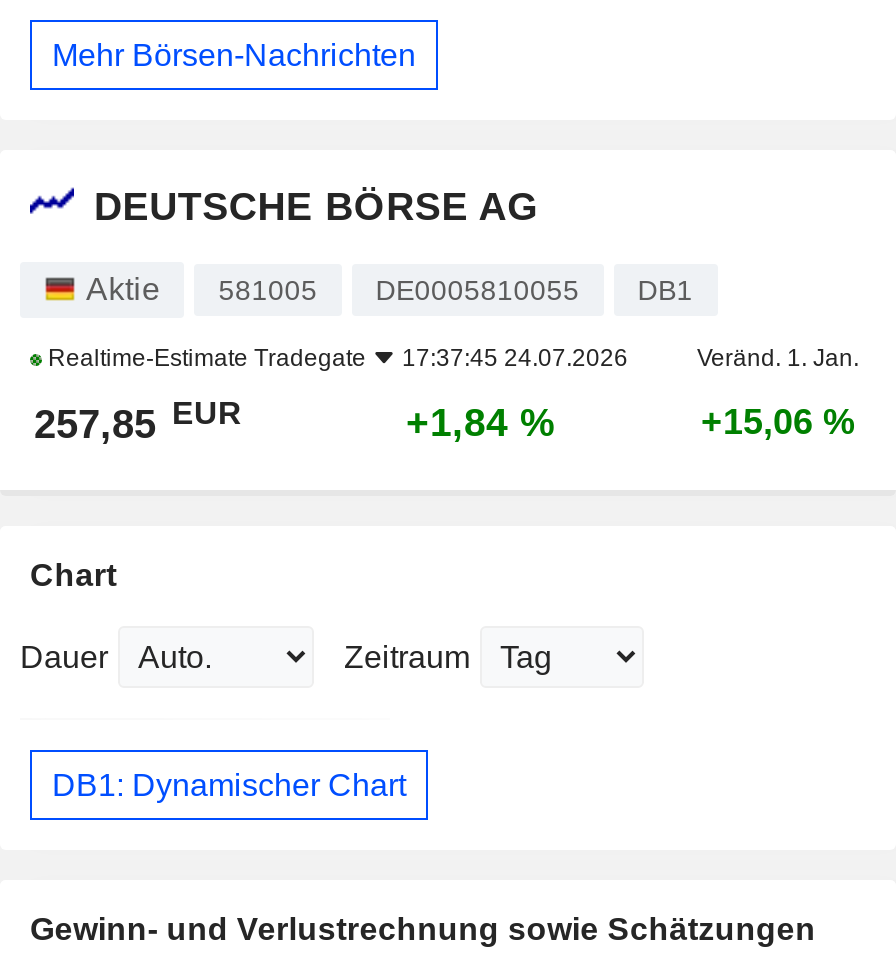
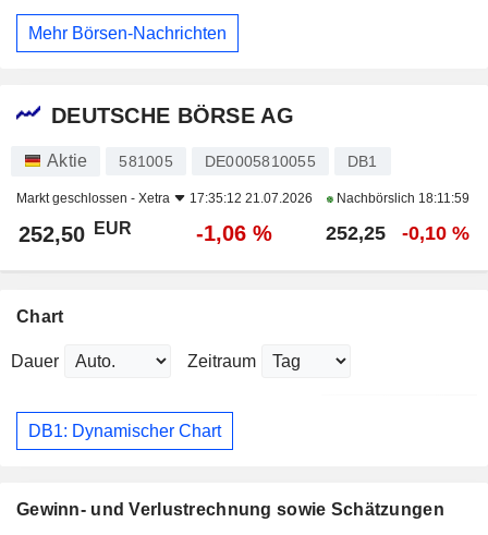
- Realtime-Estimate Tradegate
- 17:37:45 24.07.2026
- Veränd. 1. Jan.
+ Markt geschlossen - Xetra
+ 17:35:12 21.07.2026
+ Nachbörslich 18:11:59

- 257,85 EUR
- +1,84 %
- +15,06 %
+ 252,50 EUR
+ -1,06 %
+ 252,25
+ -0,10 %
